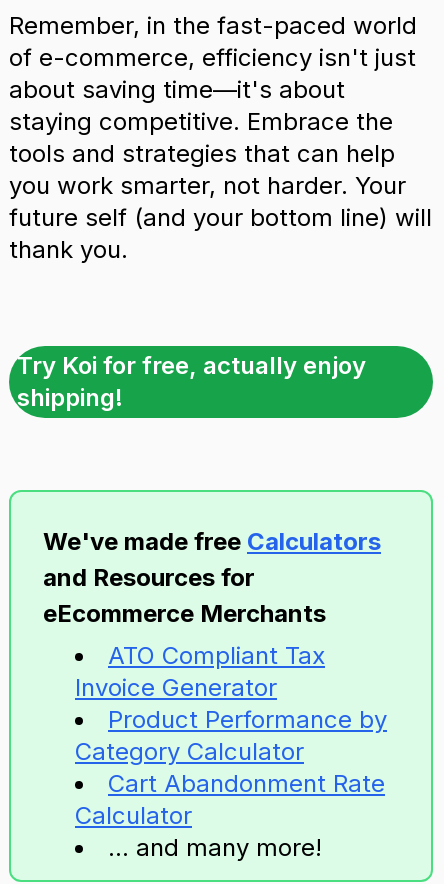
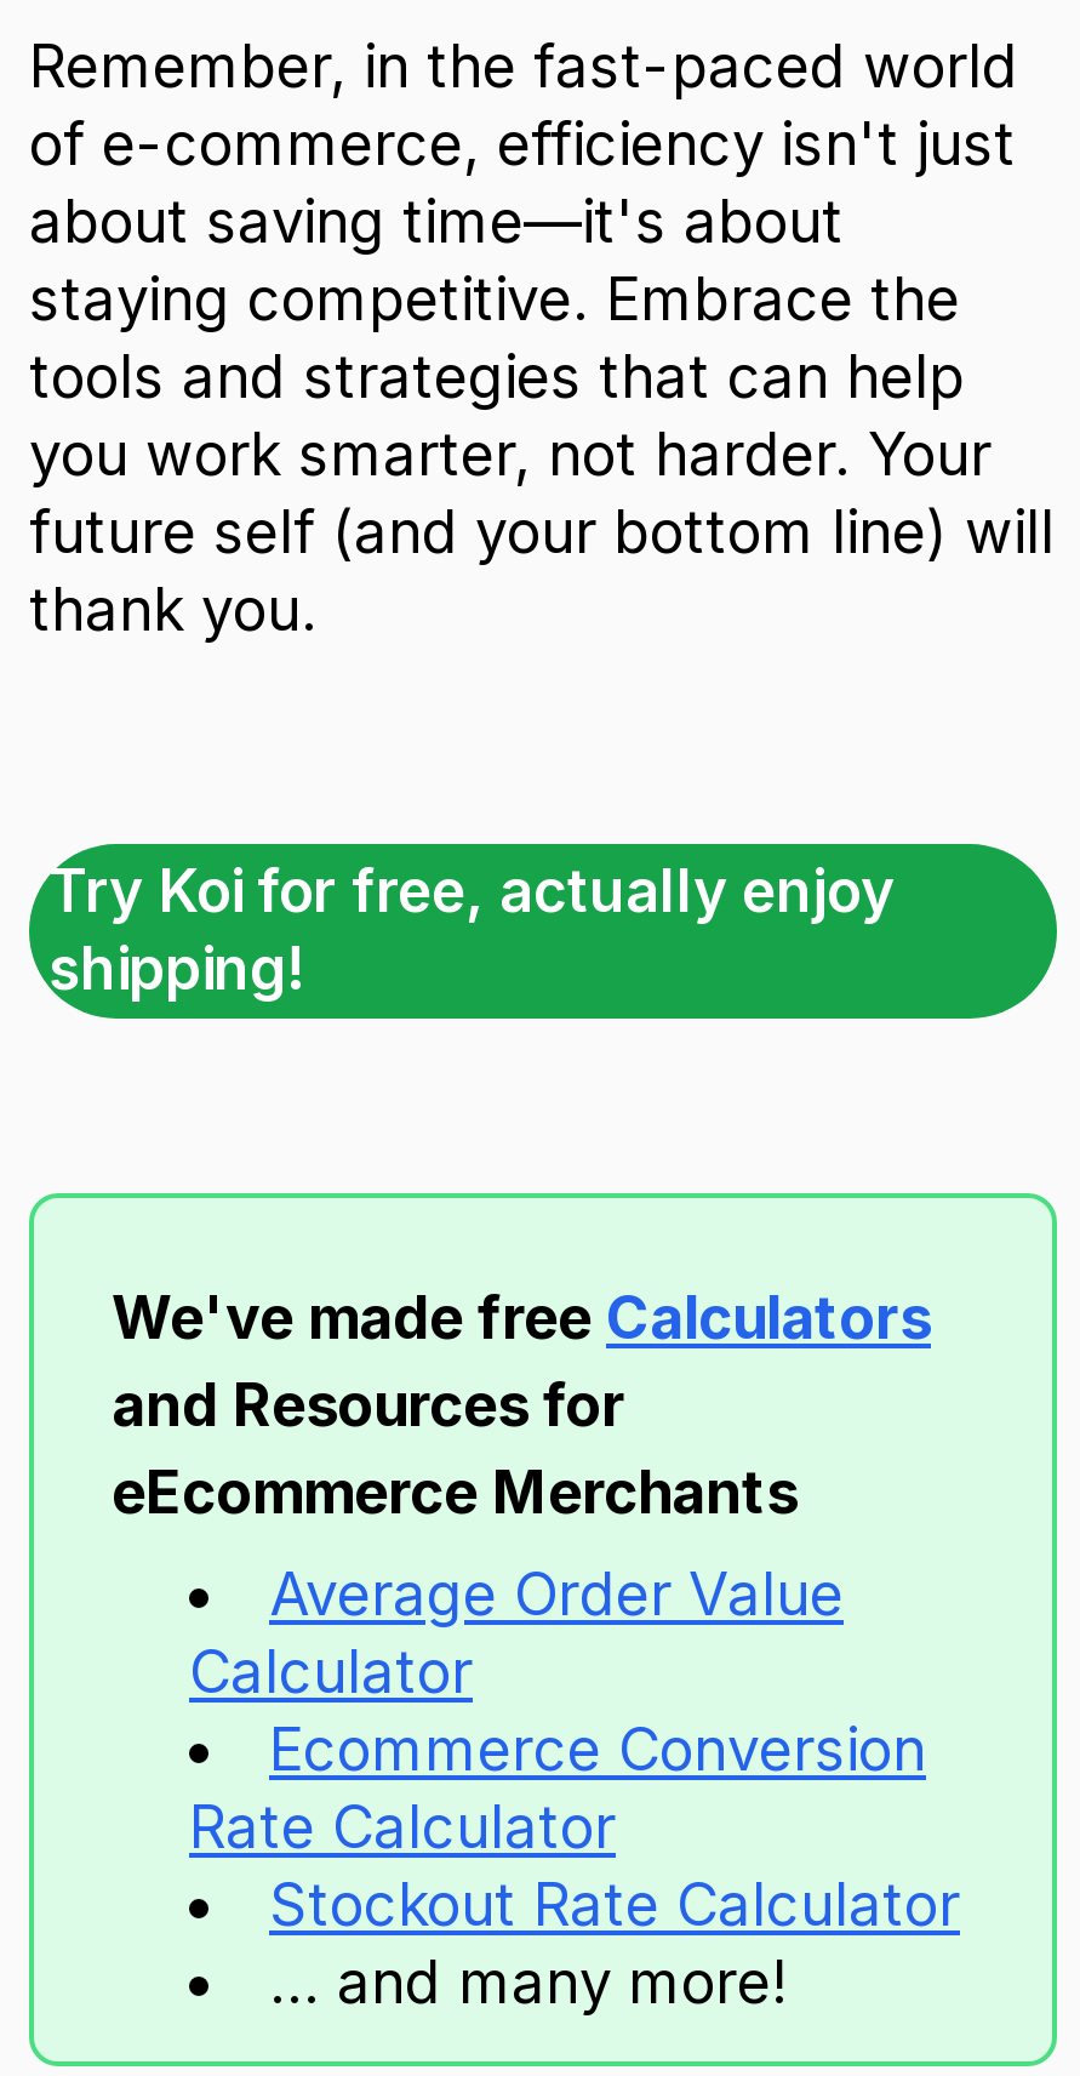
- ATO Compliant Tax
- Invoice Generator
- Product Performance by
- Category Calculator
- Cart Abandonment Rate
+ Average Order Value

moved up: Calculator

+ Ecommerce Conversion
+ Rate Calculator
+ Stockout Rate Calculator
